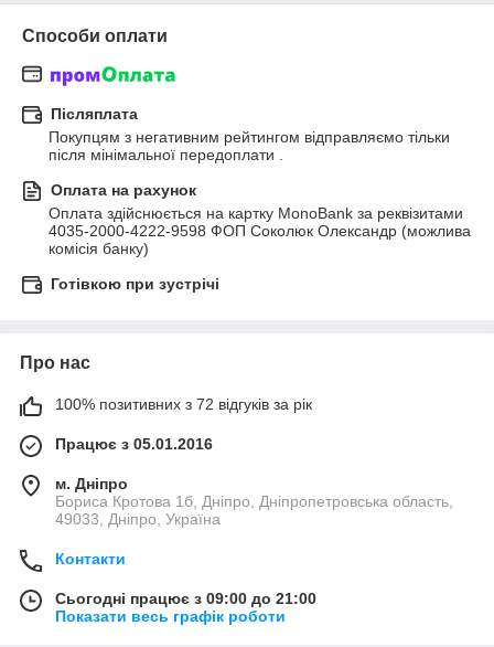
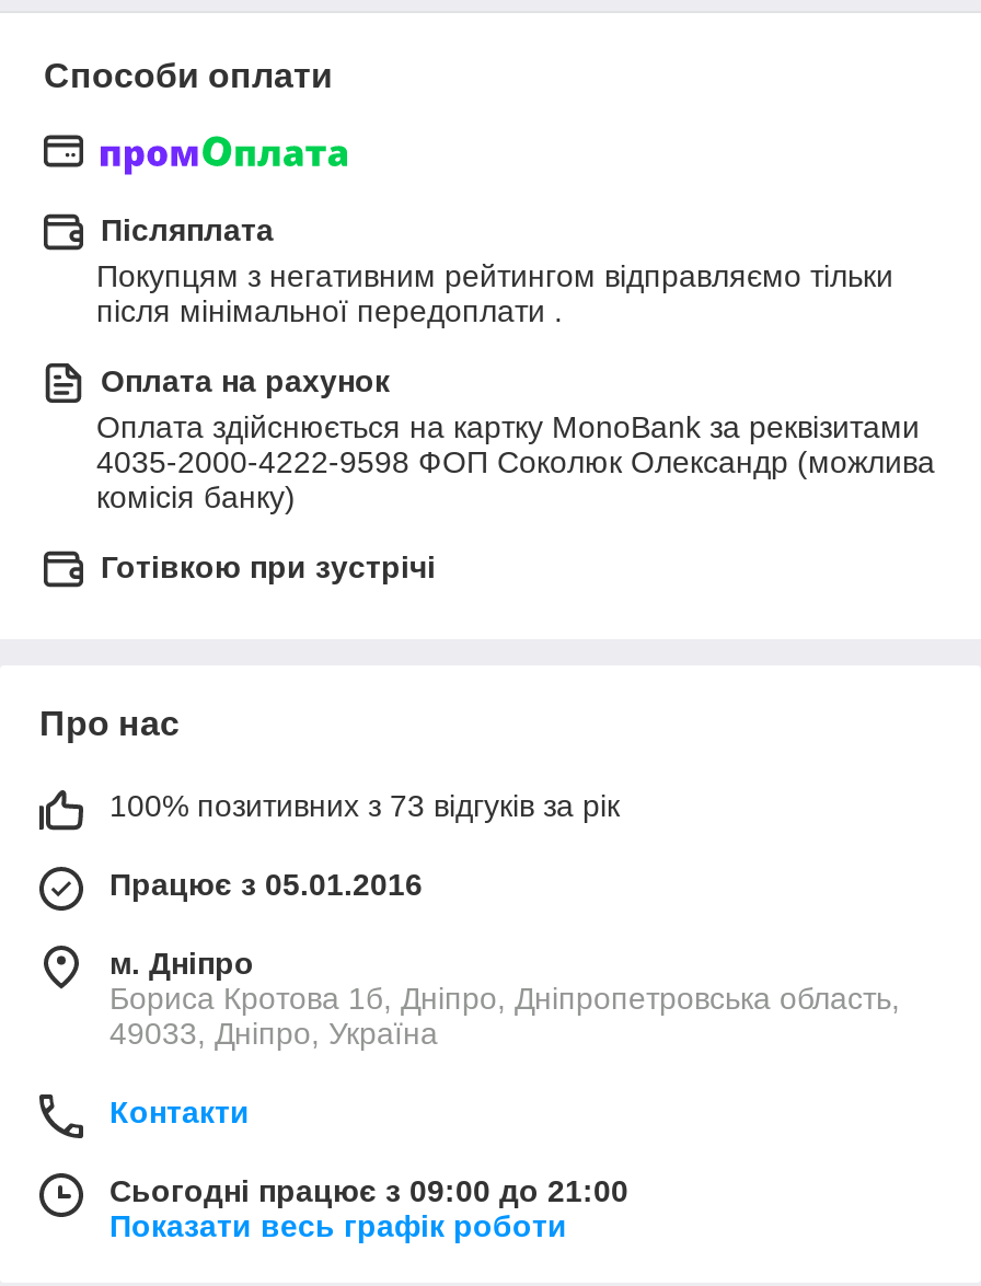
- 100% позитивних з 72 відгуків за рік
+ 100% позитивних з 73 відгуків за рік
